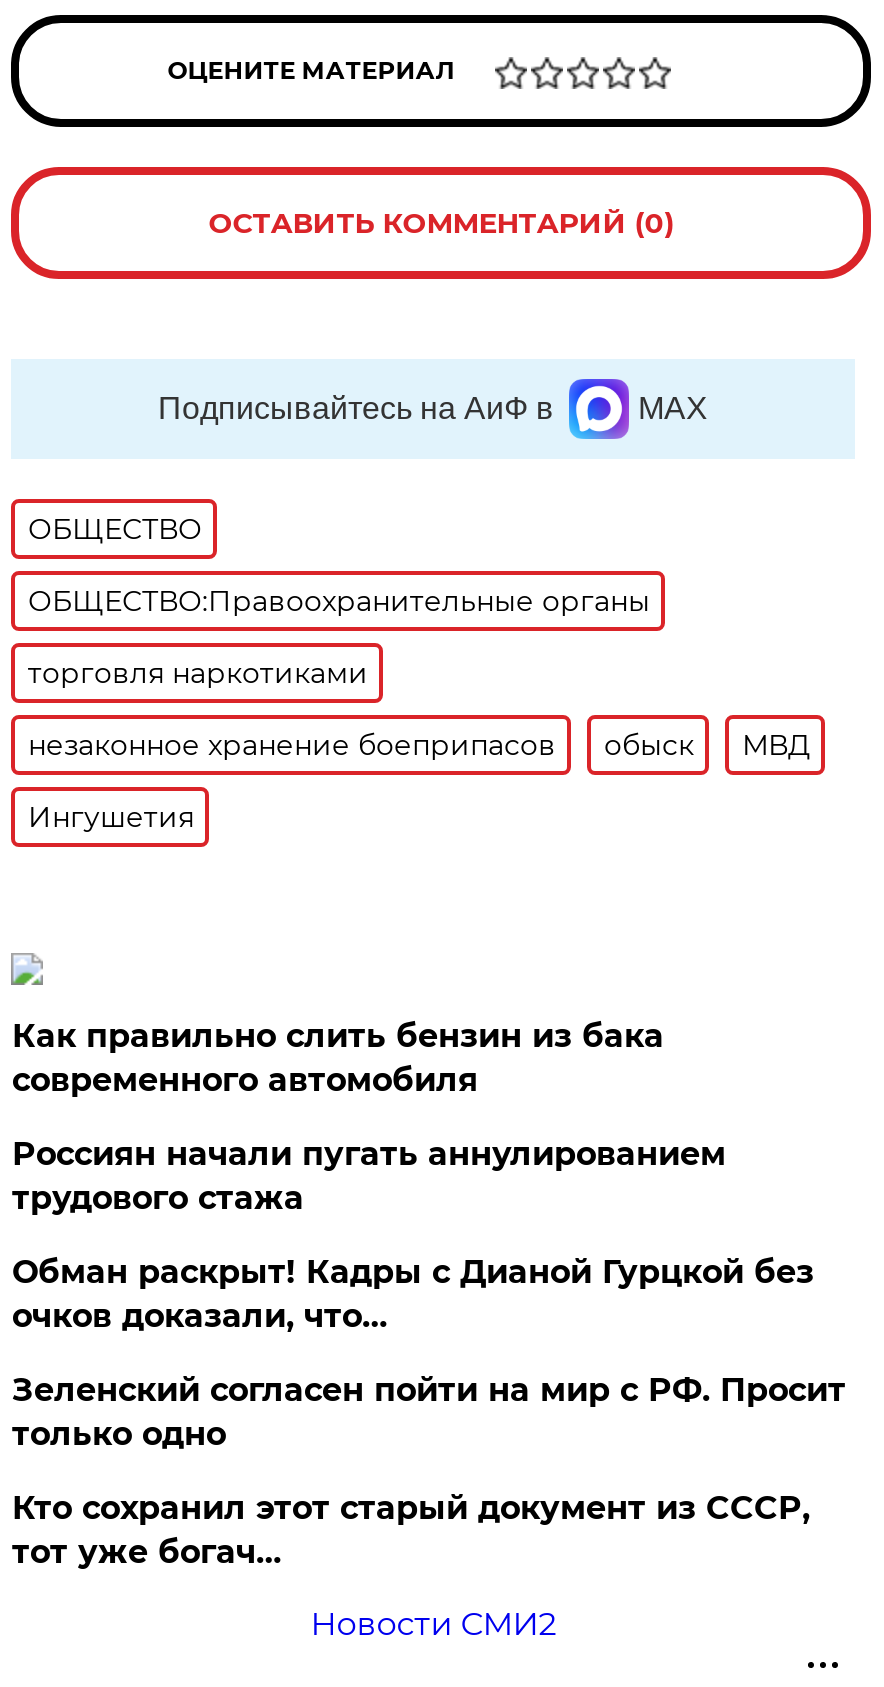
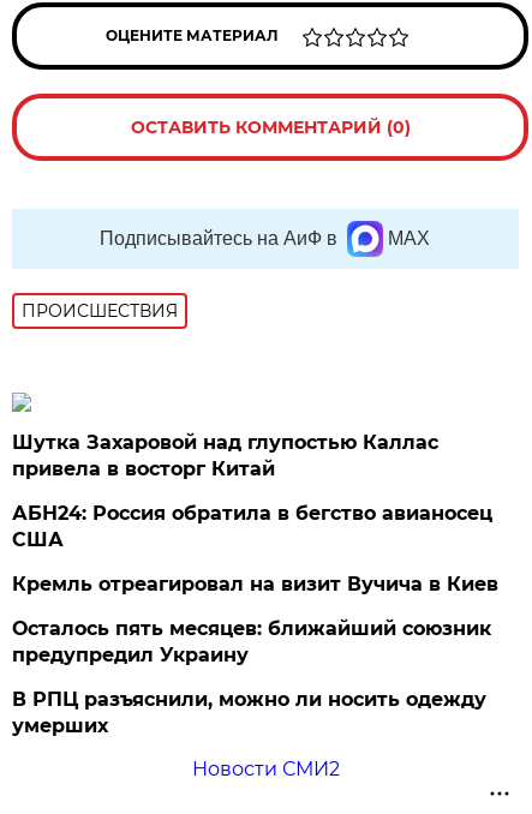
- ОБЩЕСТВО
- ОБЩЕСТВО:Правоохранительные органы
- торговля наркотиками
- незаконное хранение боеприпасов
- обыск
- МВД
- Ингушетия
+ ПРОИСШЕСТВИЯ

- Как правильно слить бензин из бака
- современного автомобиля
- Россиян начали пугать аннулированием
- трудового стажа
- Обман раскрыт! Кадры с Дианой Гурцкой без
- очков доказали, что…
- Зеленский согласен пойти на мир с РФ. Просит
- только одно
- Кто сохранил этот старый документ из СССР,
- тот уже богач…
+ Шутка Захаровой над глупостью Каллас
+ привела в восторг Китай
+ АБН24: Россия обратила в бегство авианосец
+ США
+ Кремль отреагировал на визит Вучича в Киев
+ Осталось пять месяцев: ближайший союзник
+ предупредил Украину
+ В РПЦ разъяснили, можно ли носить одежду
+ умерших
